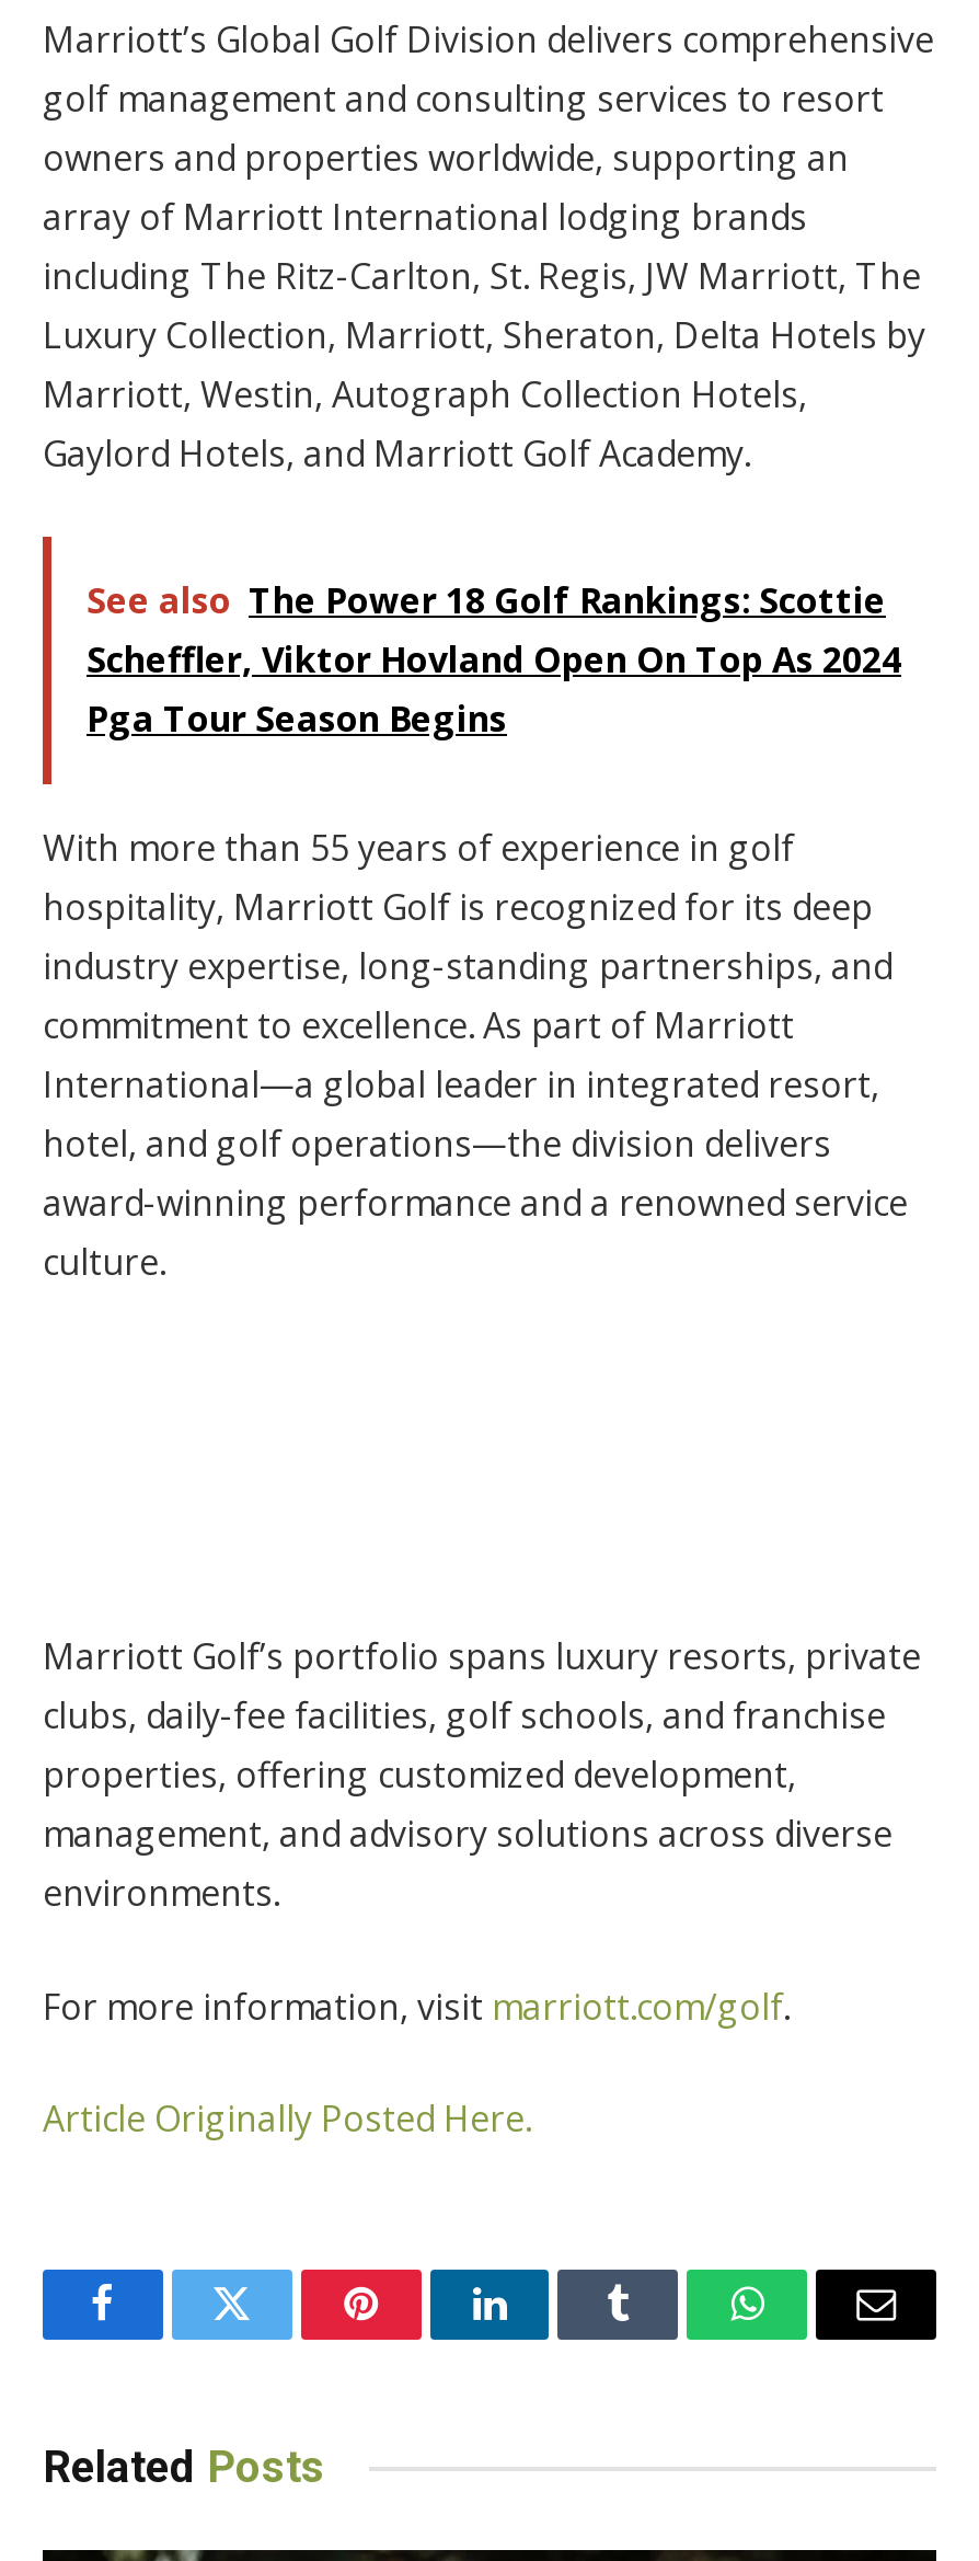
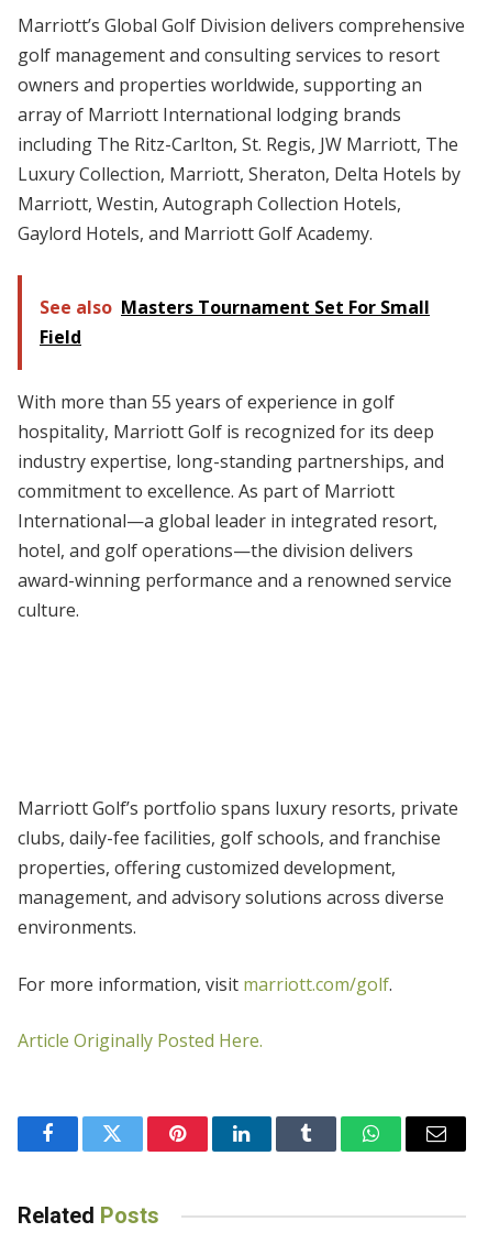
- See also The Power 18 Golf Rankings: Scottie
- Scheffler, Viktor Hovland Open On Top As 2024
- Pga Tour Season Begins
+ See also Masters Tournament Set For Small
+ Field
